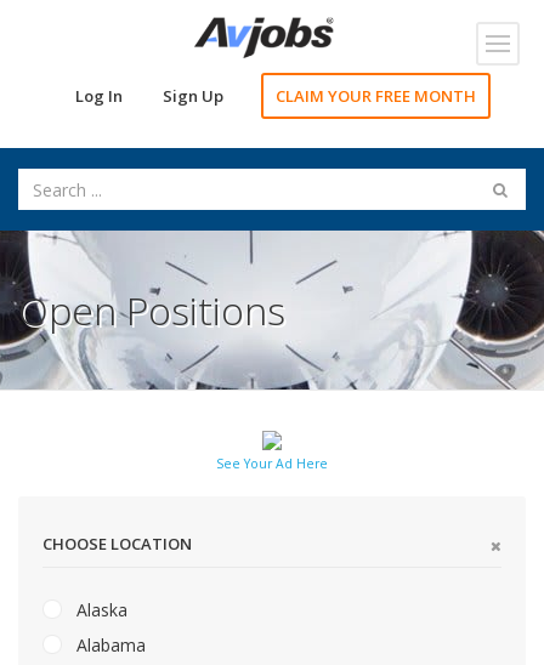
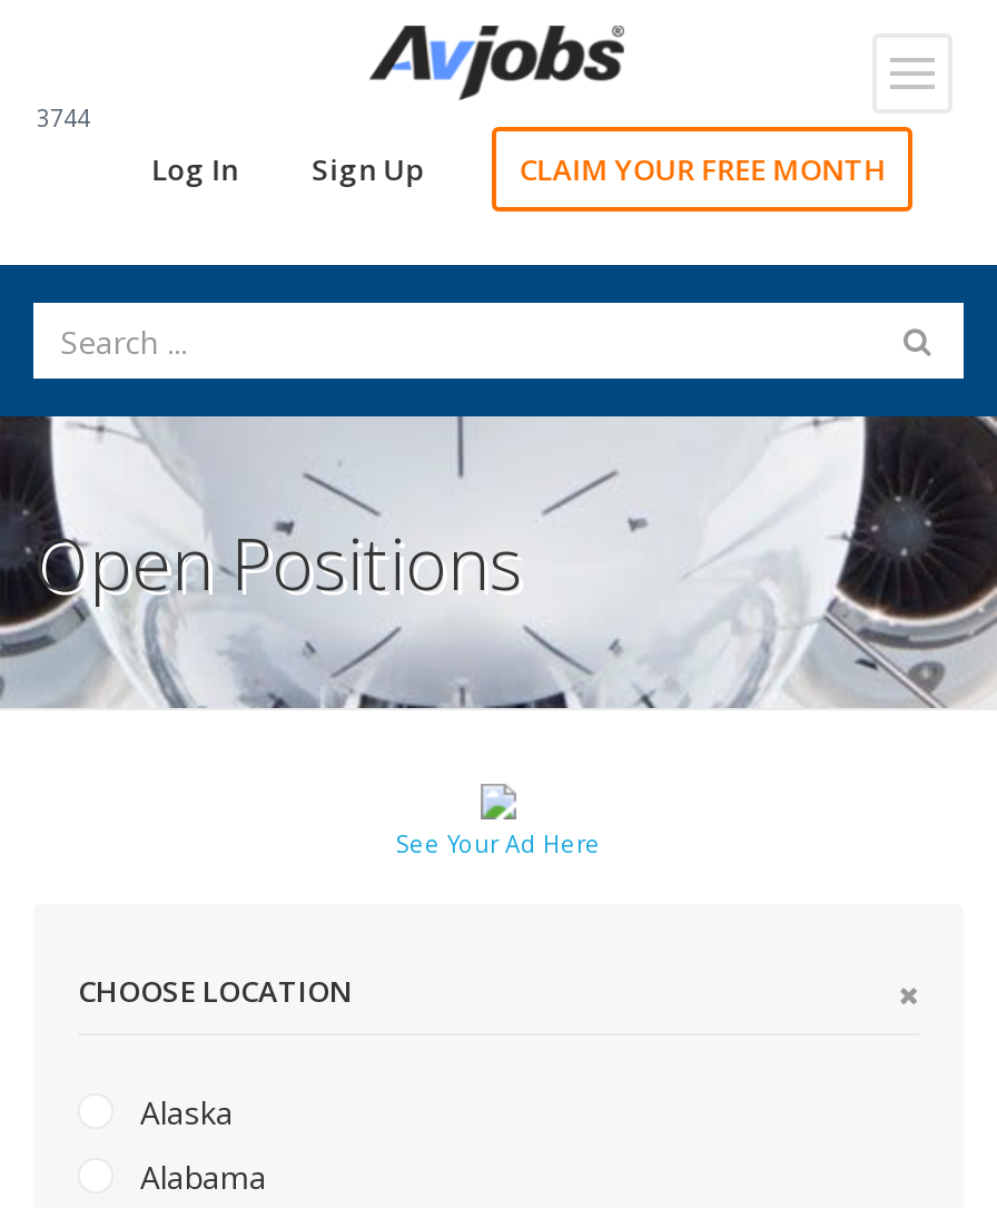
- [image]
+ [image]

+ 3744
